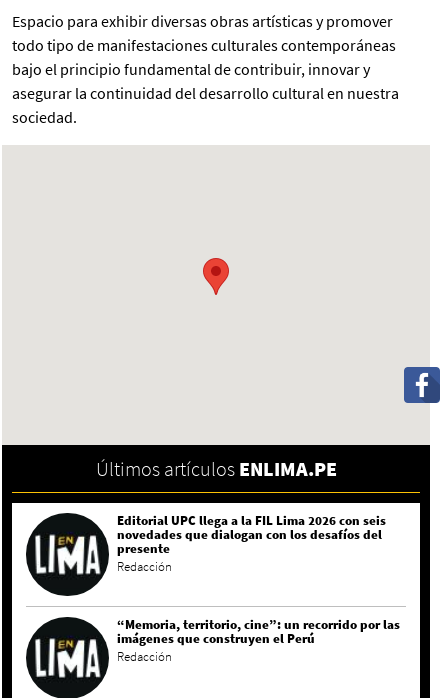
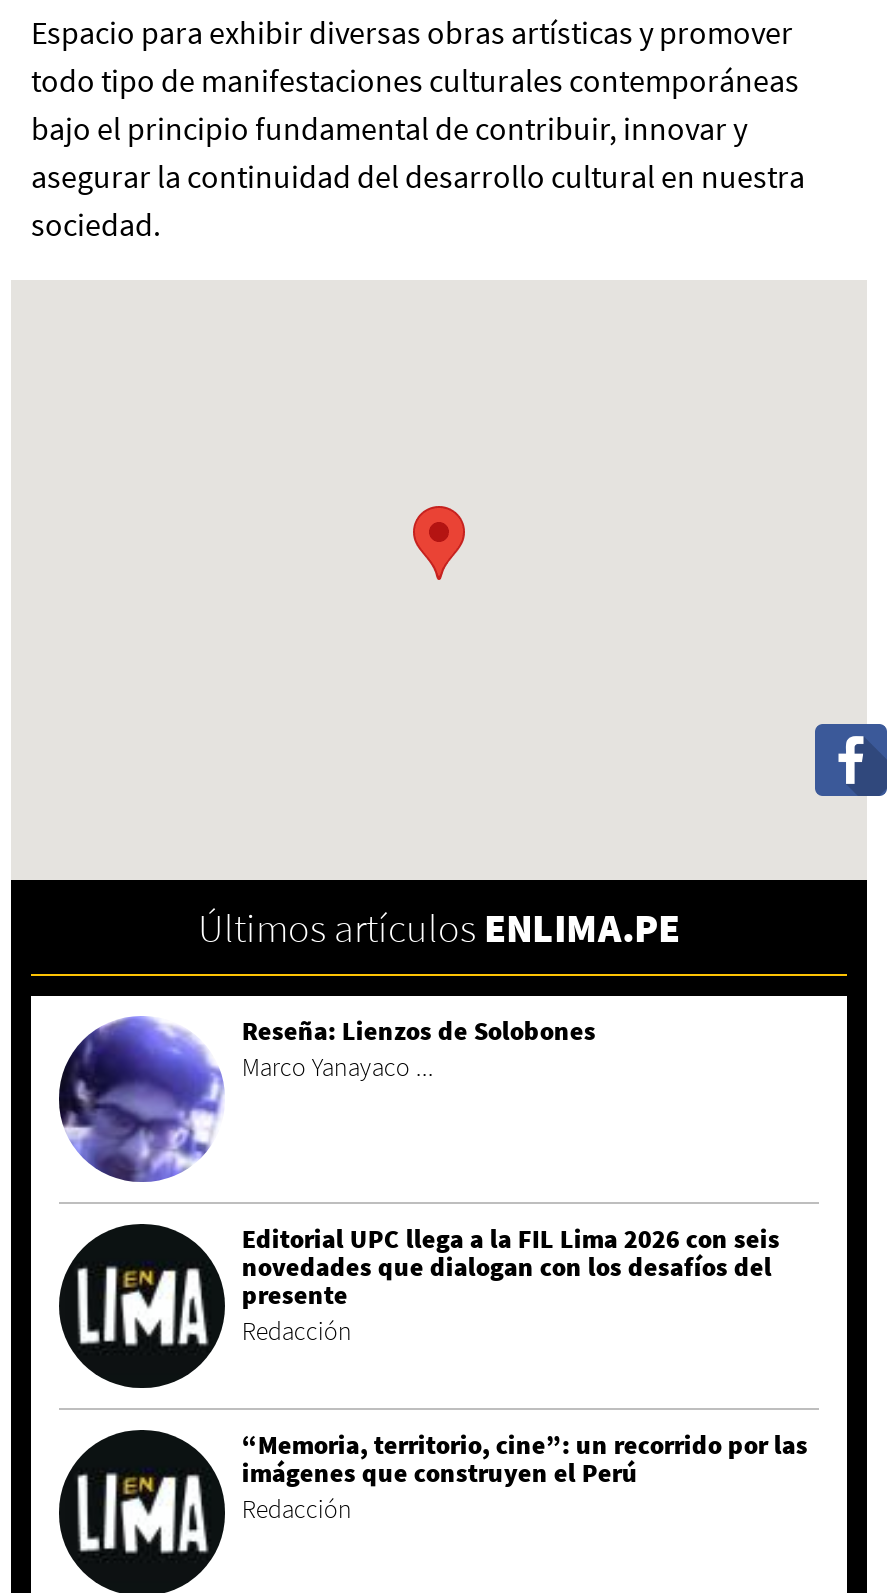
+ [image]
+ Reseña: Lienzos de Solobones
+ Marco Yanayaco ...
